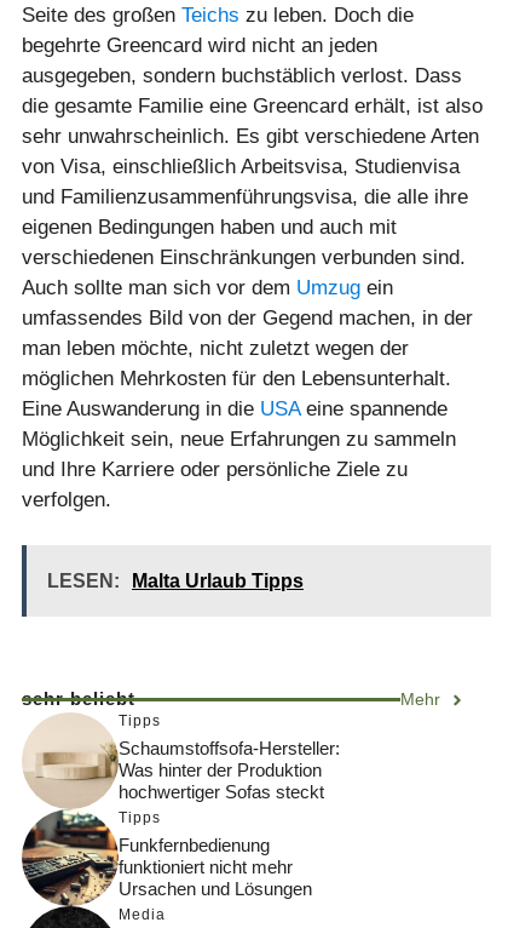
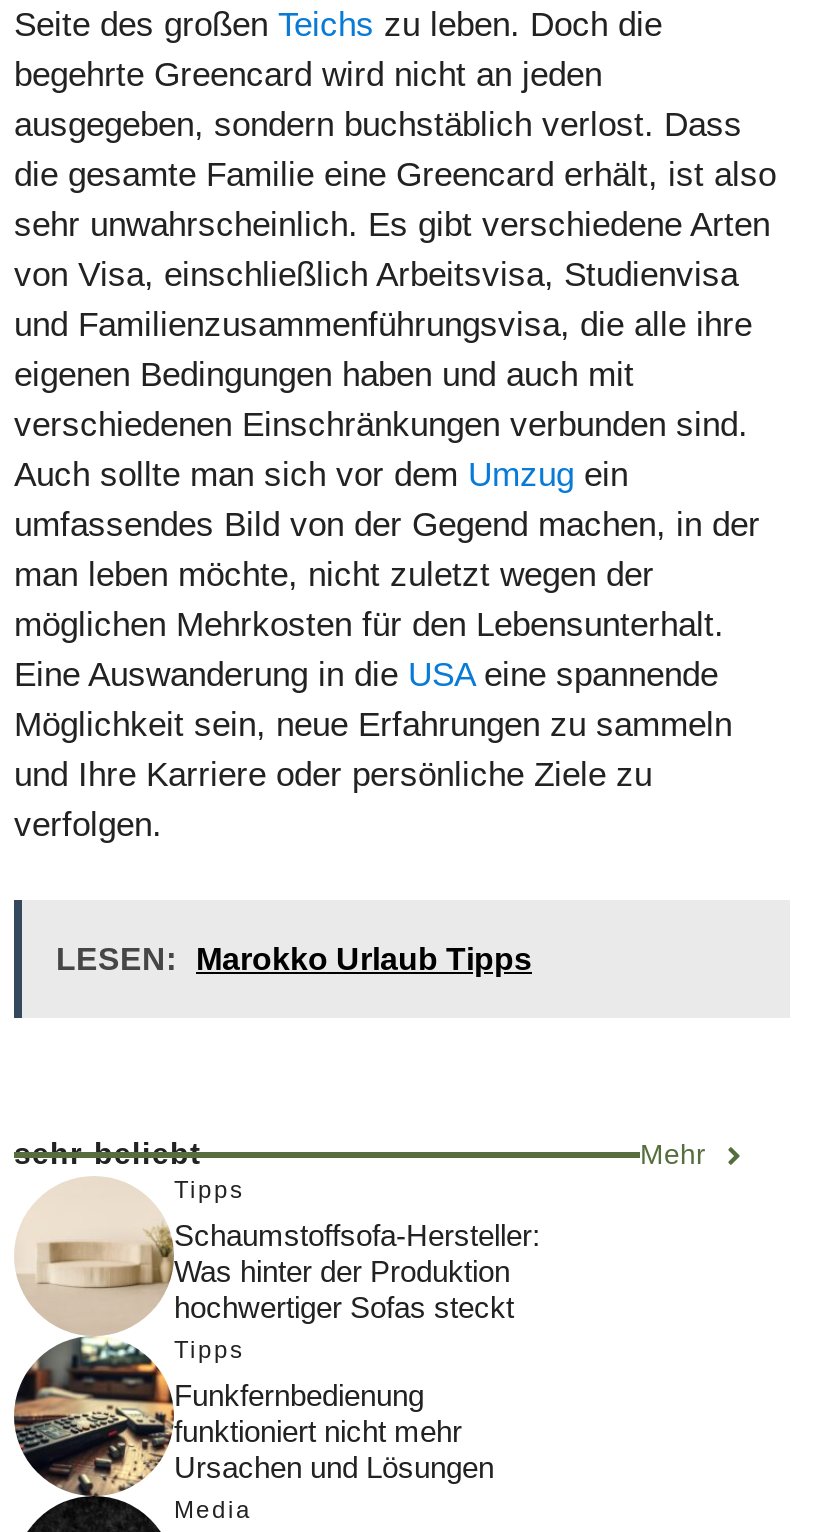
- LESEN: Malta Urlaub Tipps
+ LESEN: Marokko Urlaub Tipps
